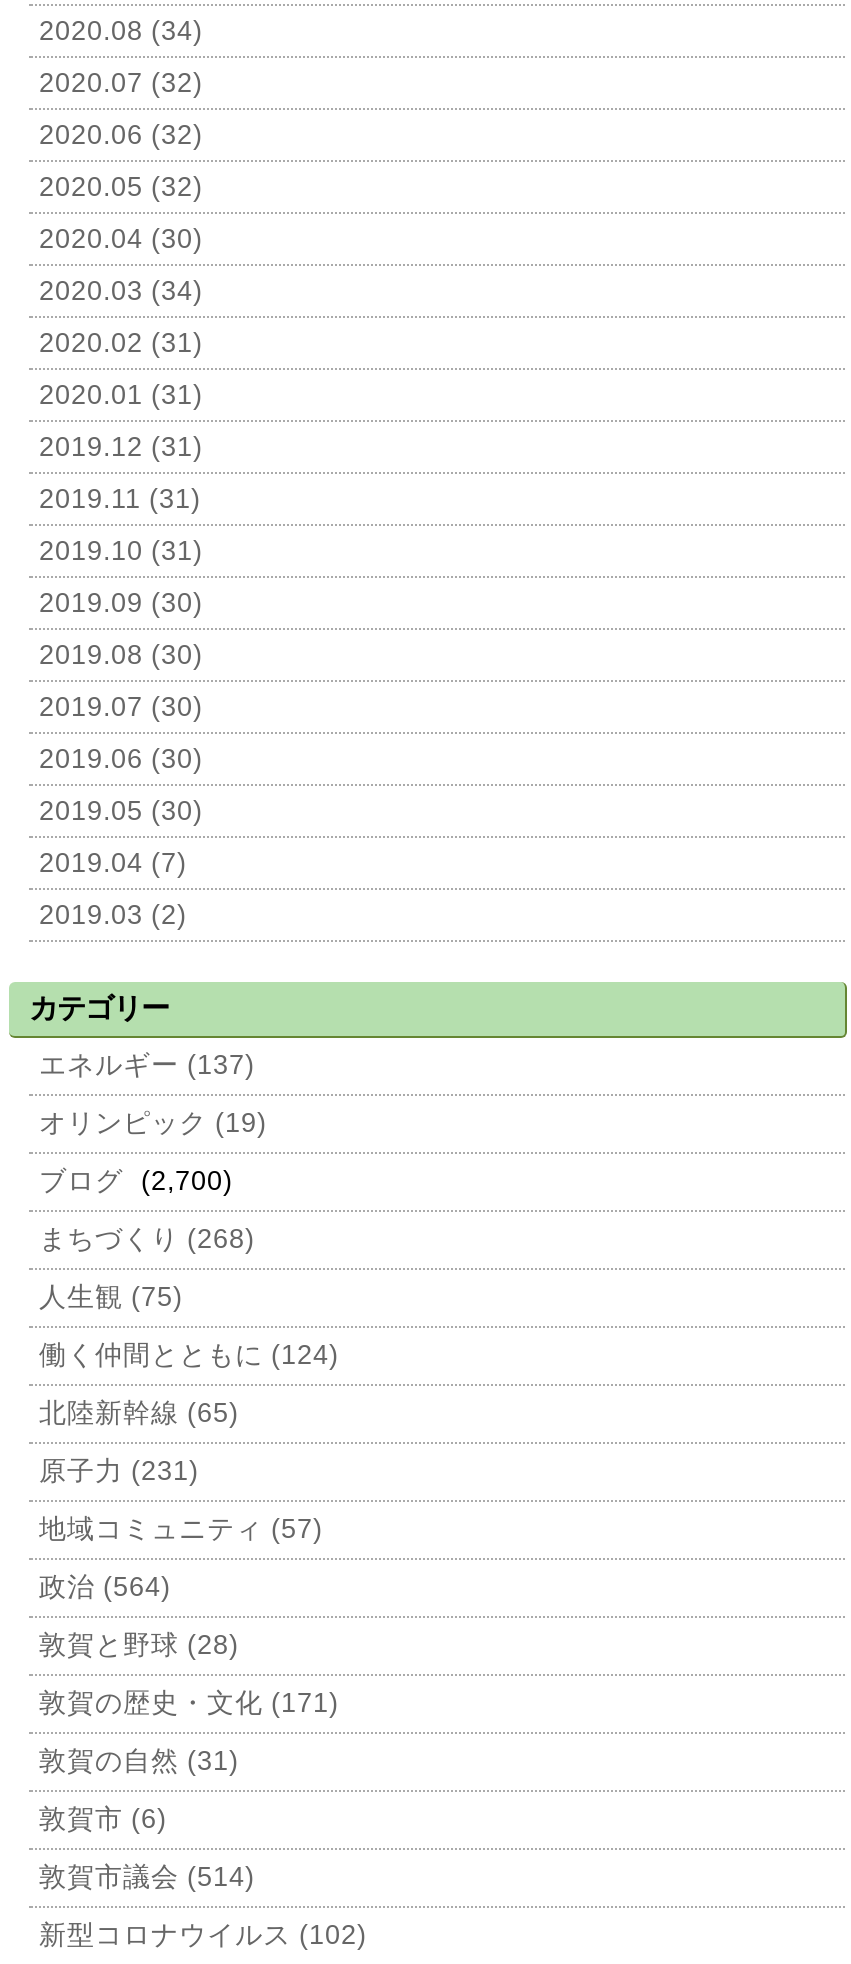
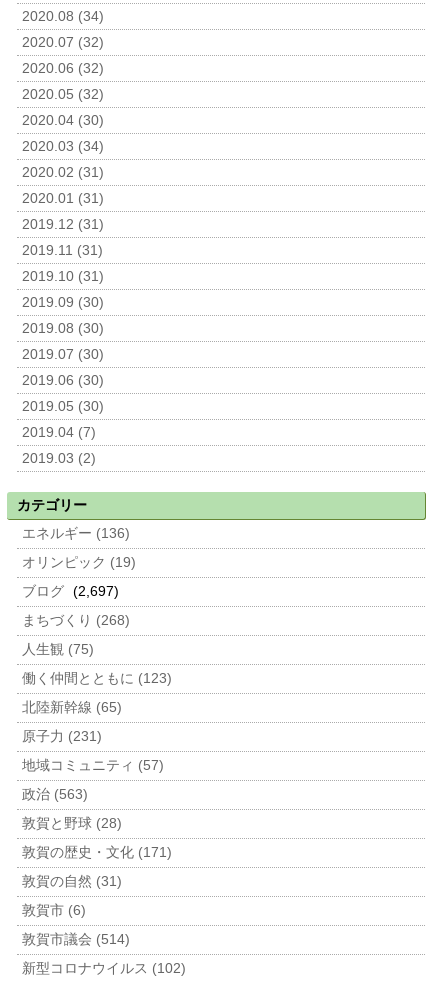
- エネルギー (137)
+ エネルギー (136)

- ブログ (2,700)
+ ブログ (2,697)

- 働く仲間とともに (124)
+ 働く仲間とともに (123)

- 政治 (564)
+ 政治 (563)
